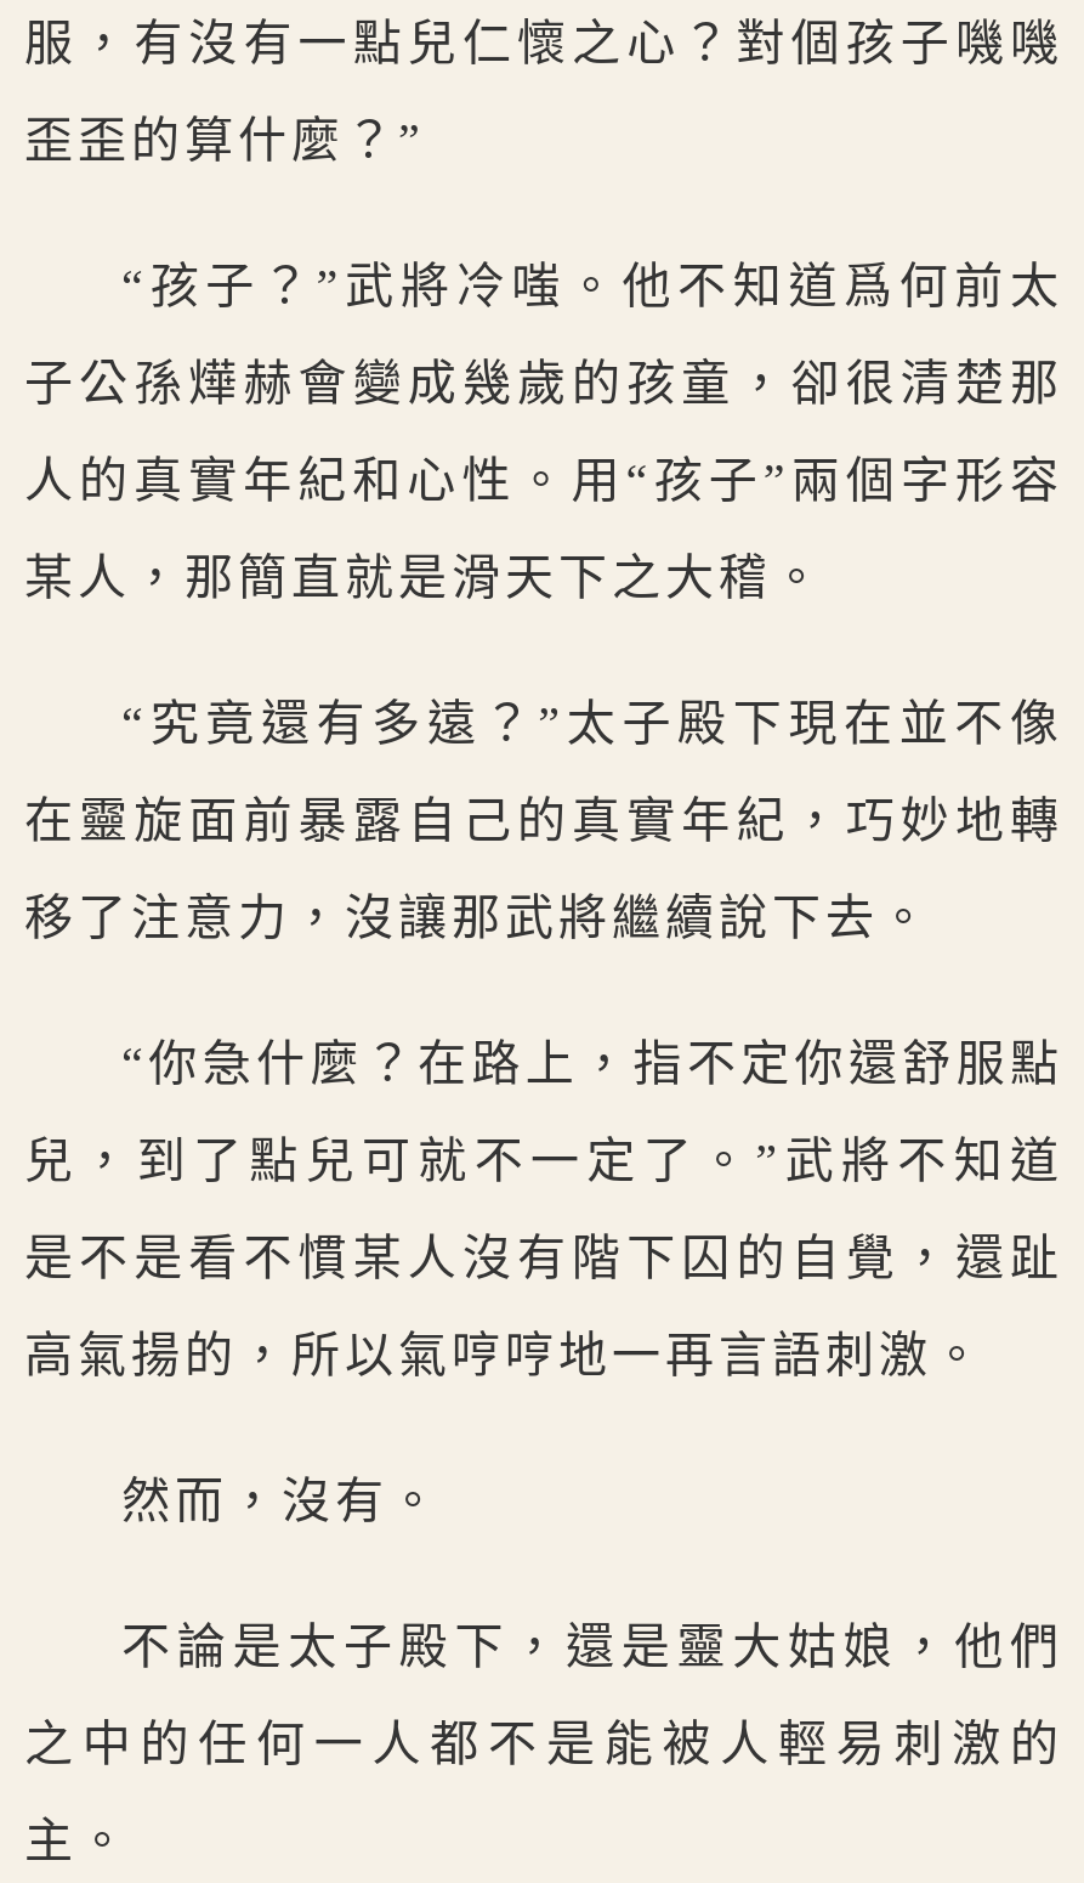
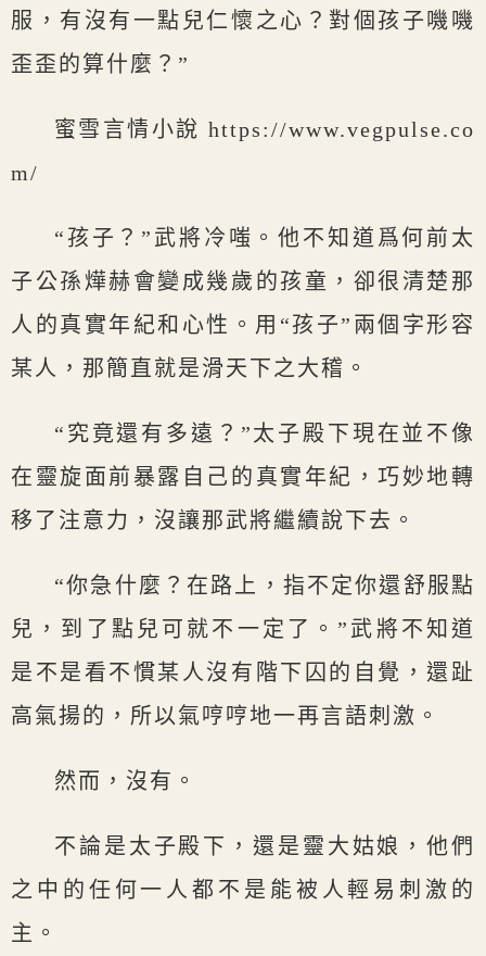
+ 蜜雪言情小說 https://www.vegpulse.co
+ m/
